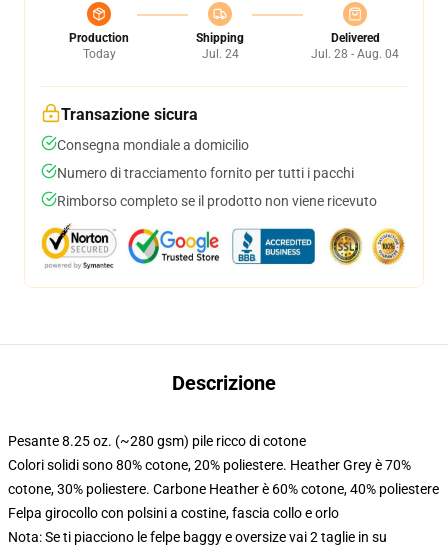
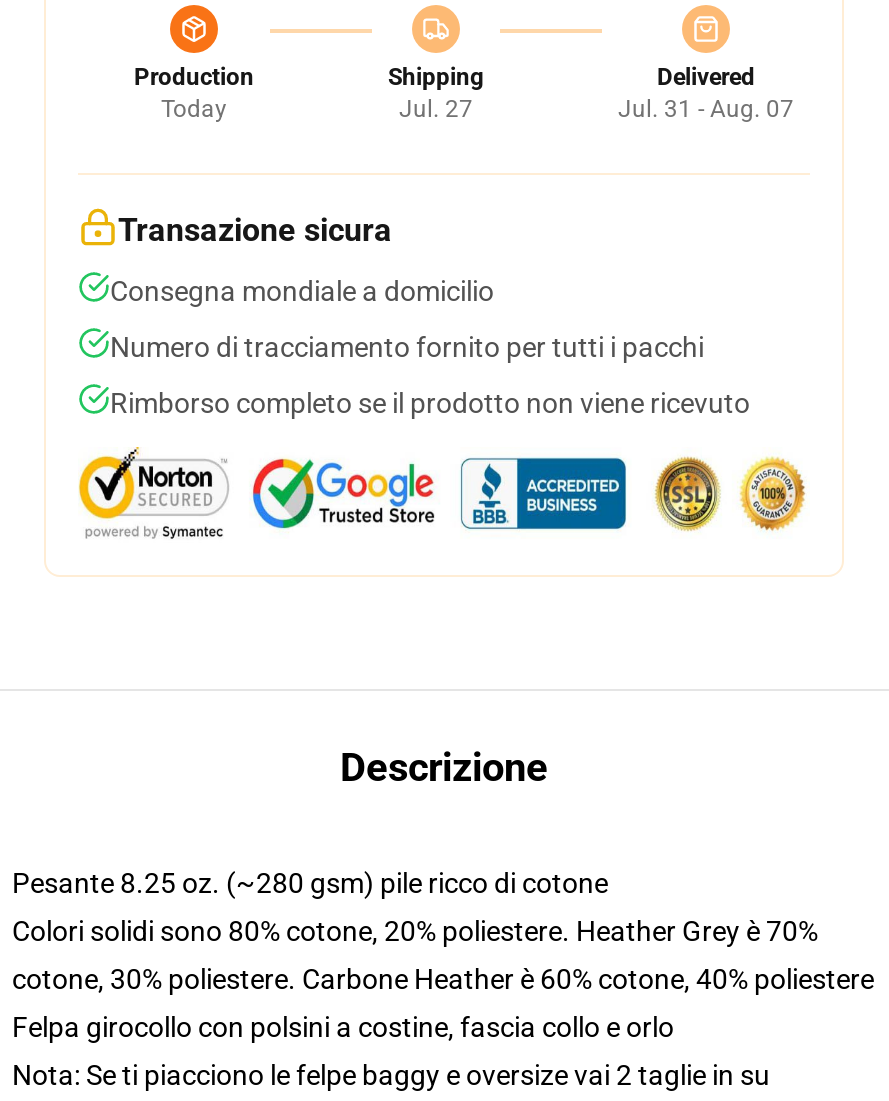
- Jul. 24
+ Jul. 27

- Jul. 28 - Aug. 04
+ Jul. 31 - Aug. 07
